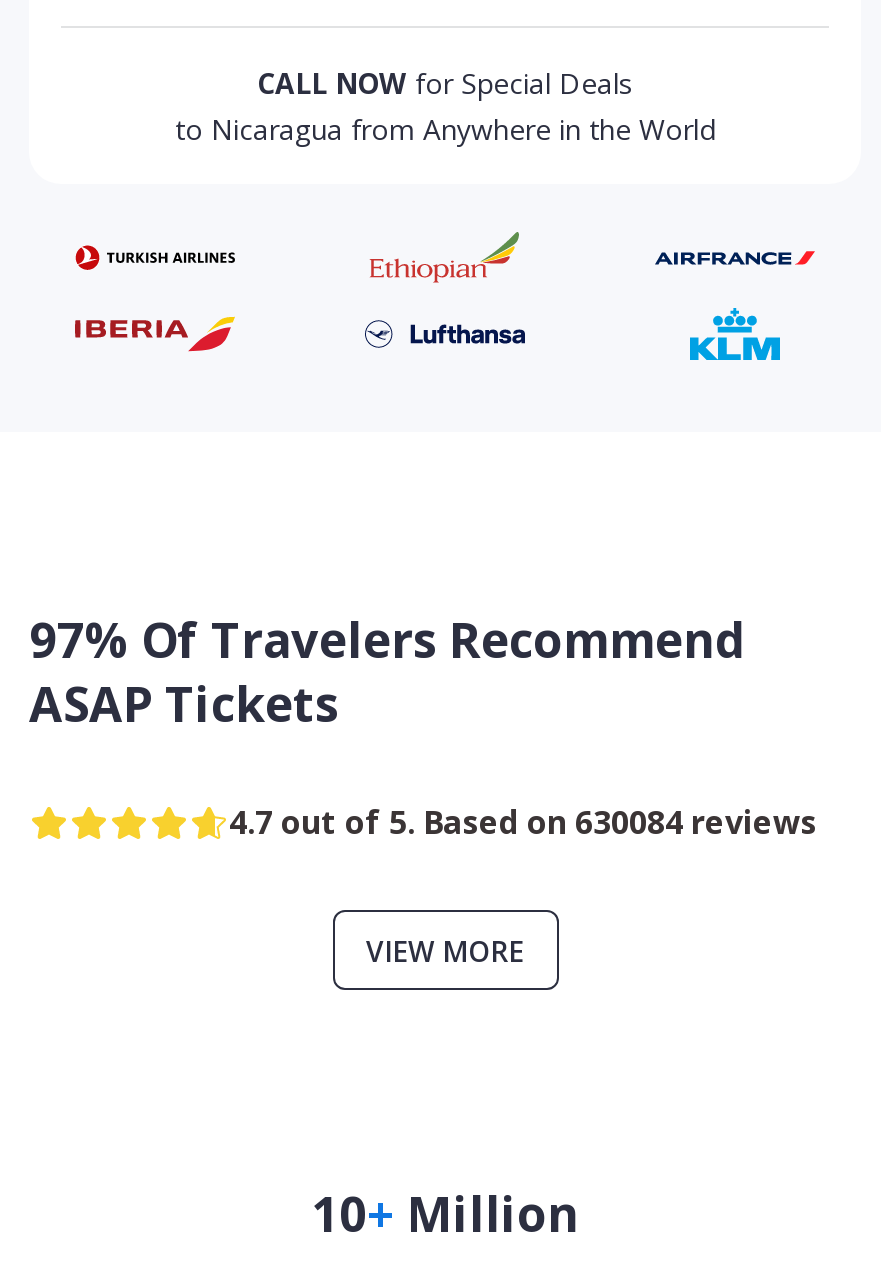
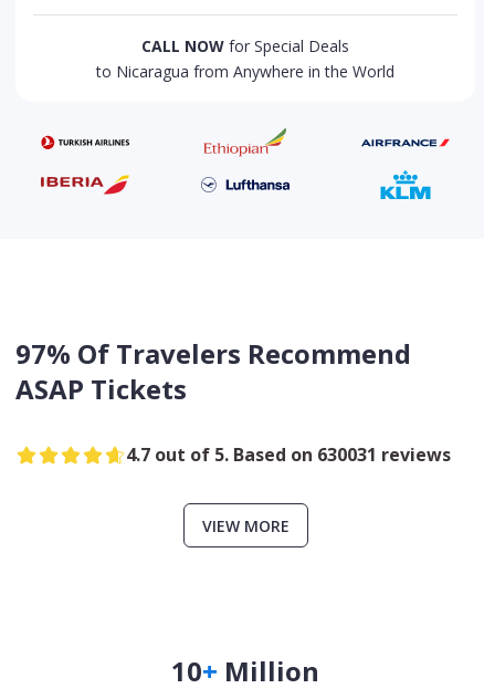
- 4.7 out of 5. Based on 630084 reviews
+ 4.7 out of 5. Based on 630031 reviews
